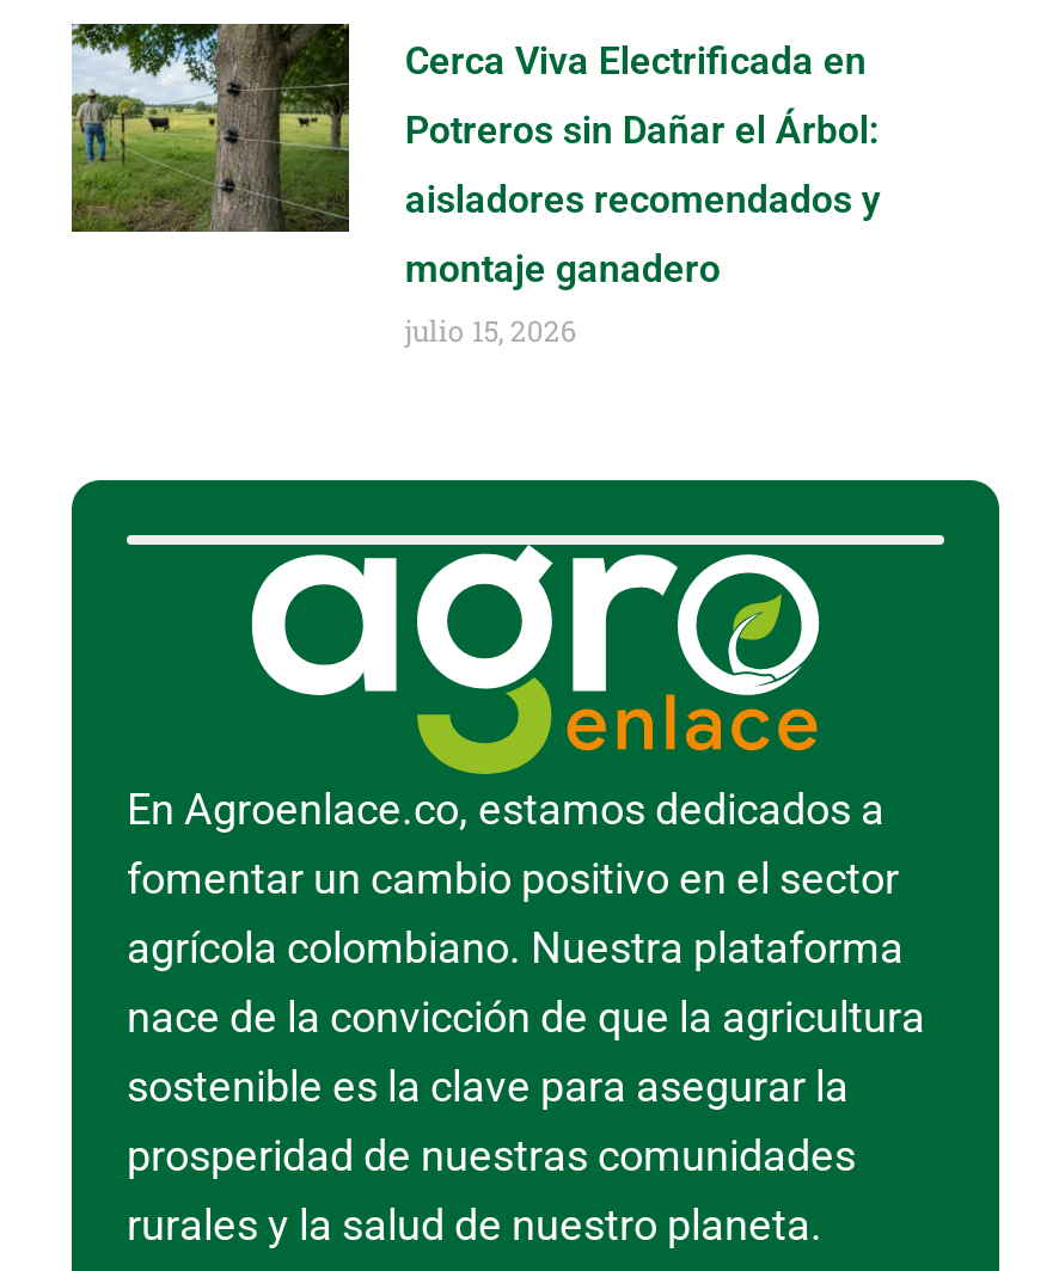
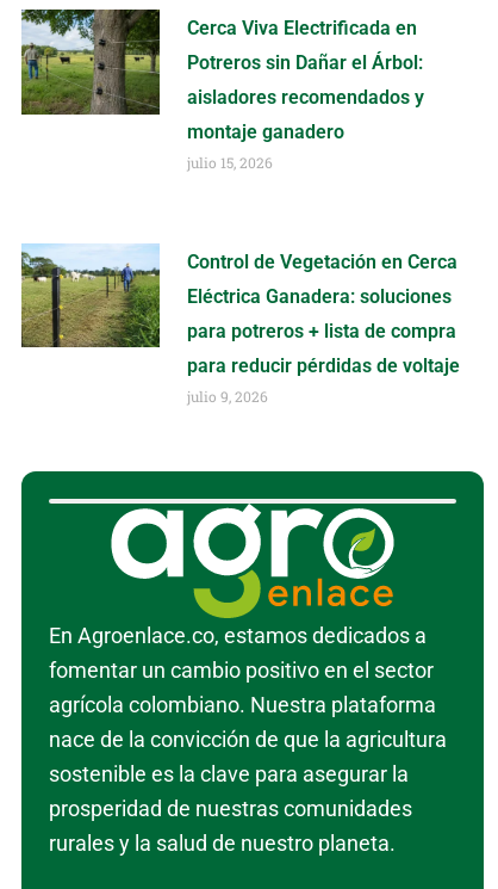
+ [image]
+ Control de Vegetación en Cerca
+ Eléctrica Ganadera: soluciones
+ para potreros + lista de compra
+ para reducir pérdidas de voltaje
+ julio 9, 2026
